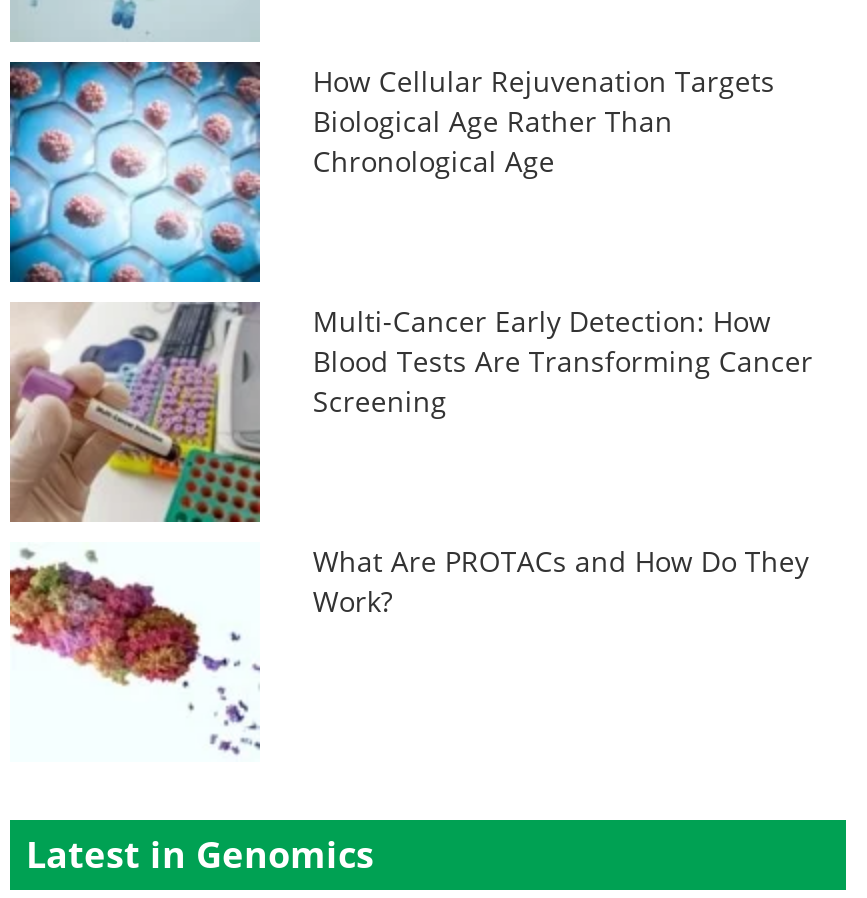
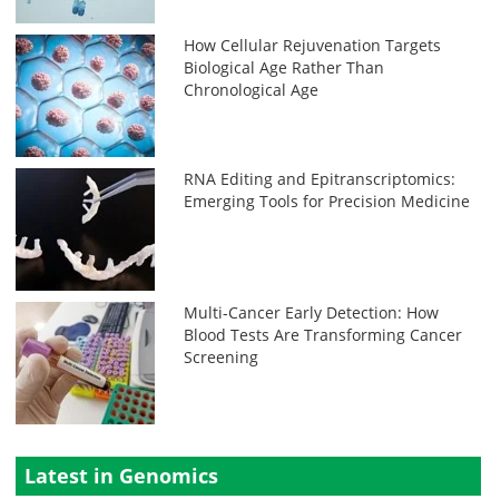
+ [image]
+ RNA Editing and Epitranscriptomics:
+ Emerging Tools for Precision Medicine

moved down: Multi-Cancer Early Detection: How | Blood Tests Are Transforming Cancer | Screening

- [image]
- What Are PROTACs and How Do They
- Work?
